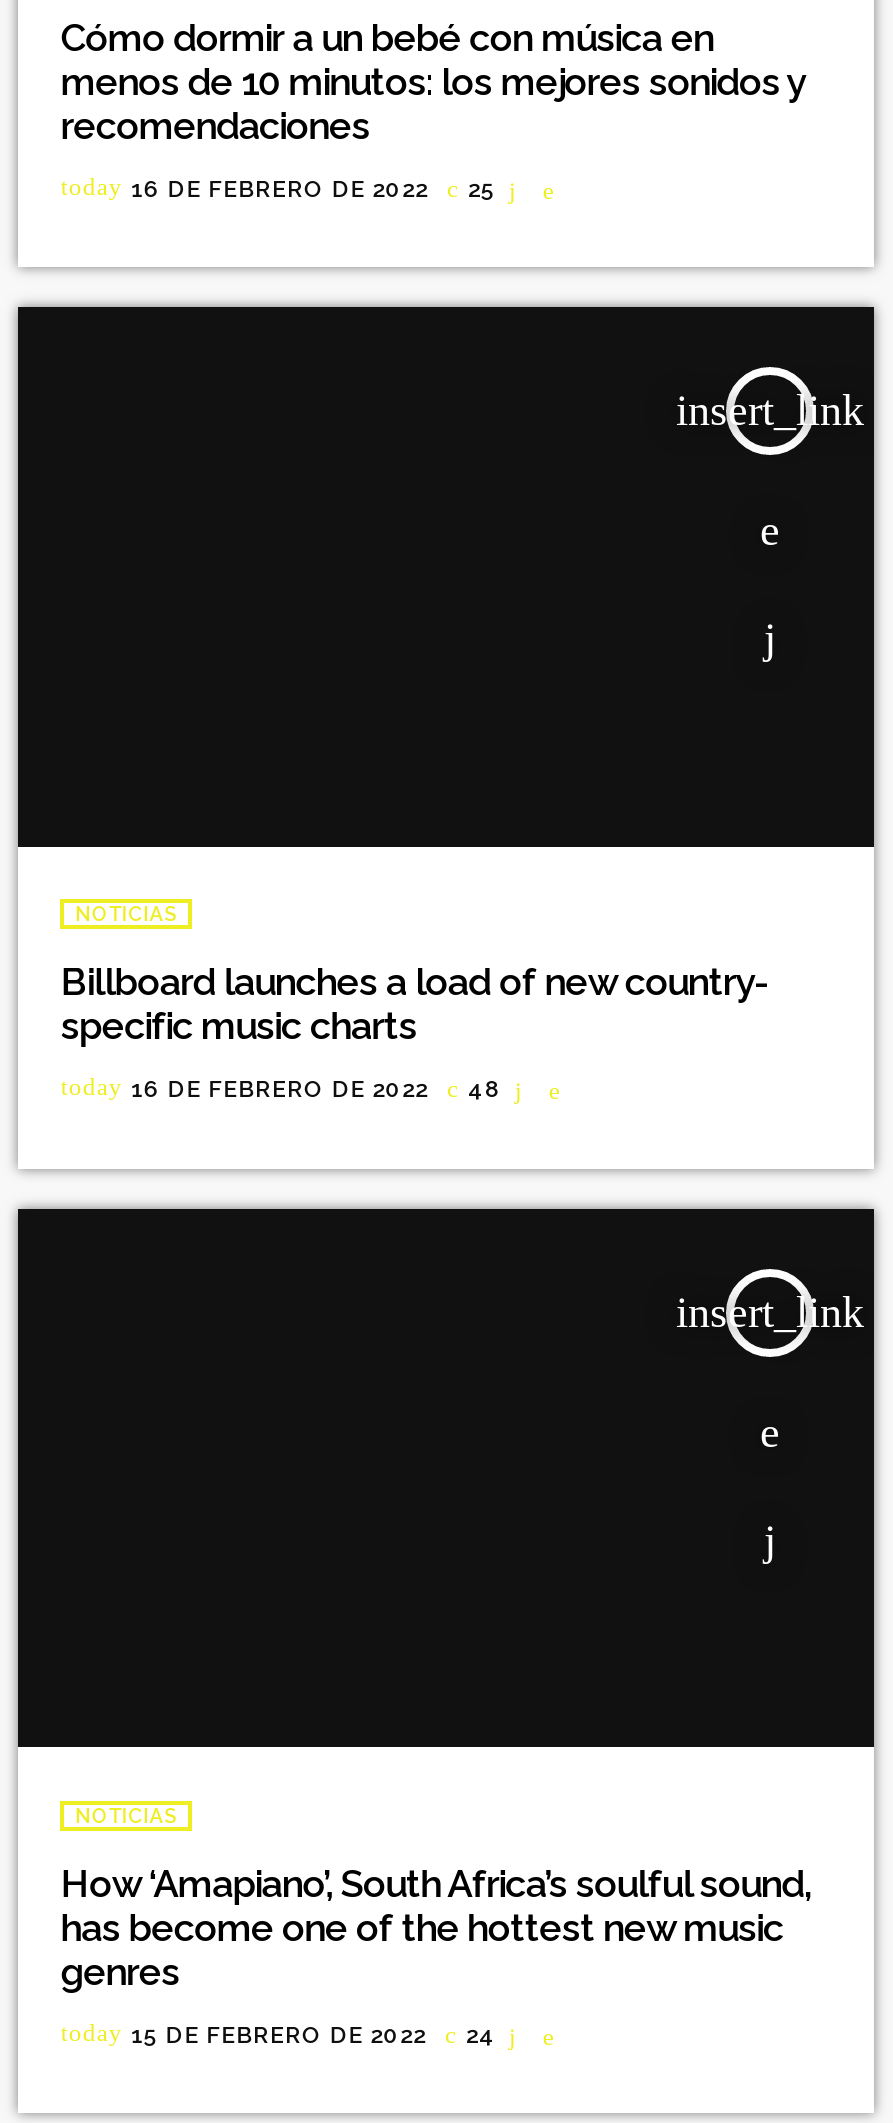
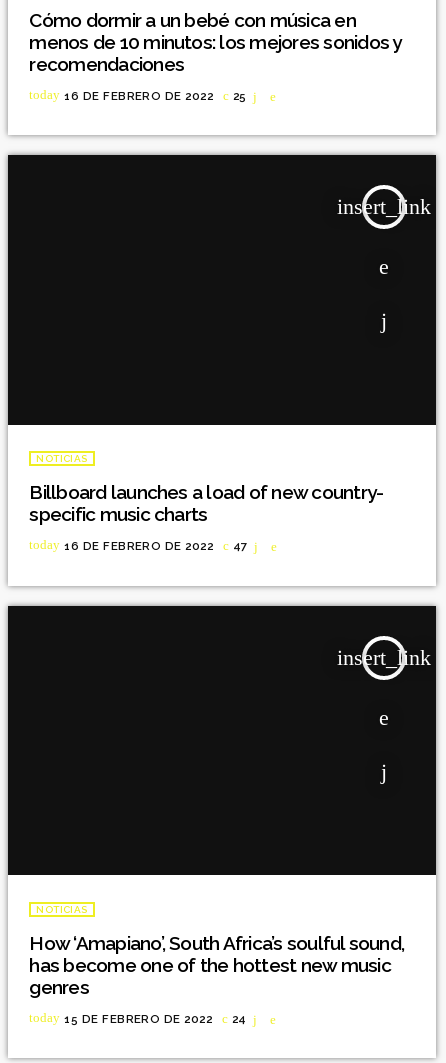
- 48
+ 47
